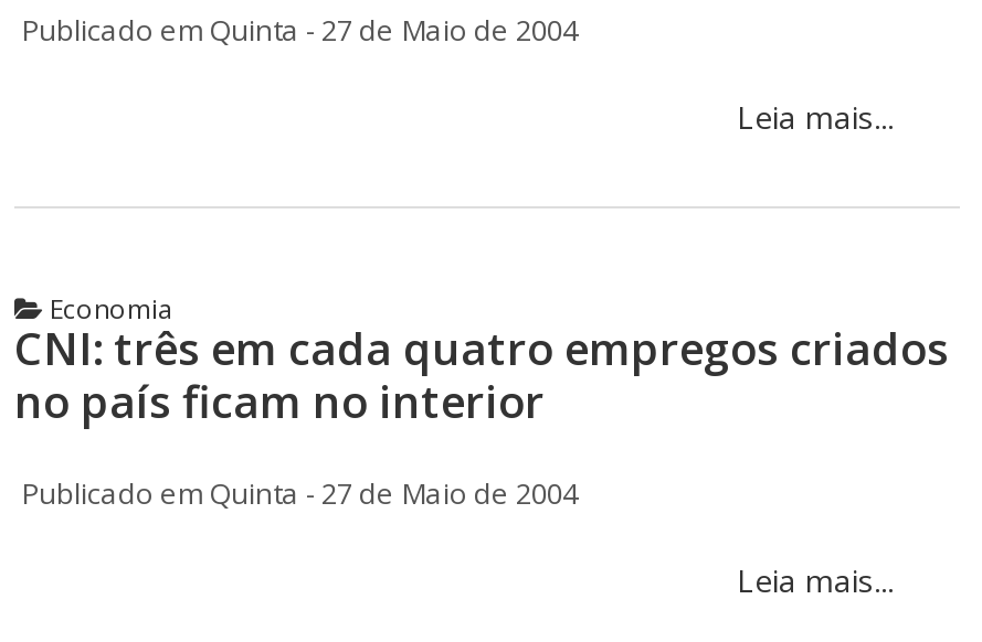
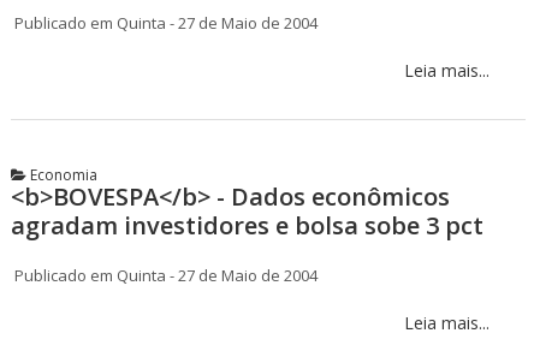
- CNI: três em cada quatro empregos criados
- no país ficam no interior
+ <b>BOVESPA</b> - Dados econômicos
+ agradam investidores e bolsa sobe 3 pct
